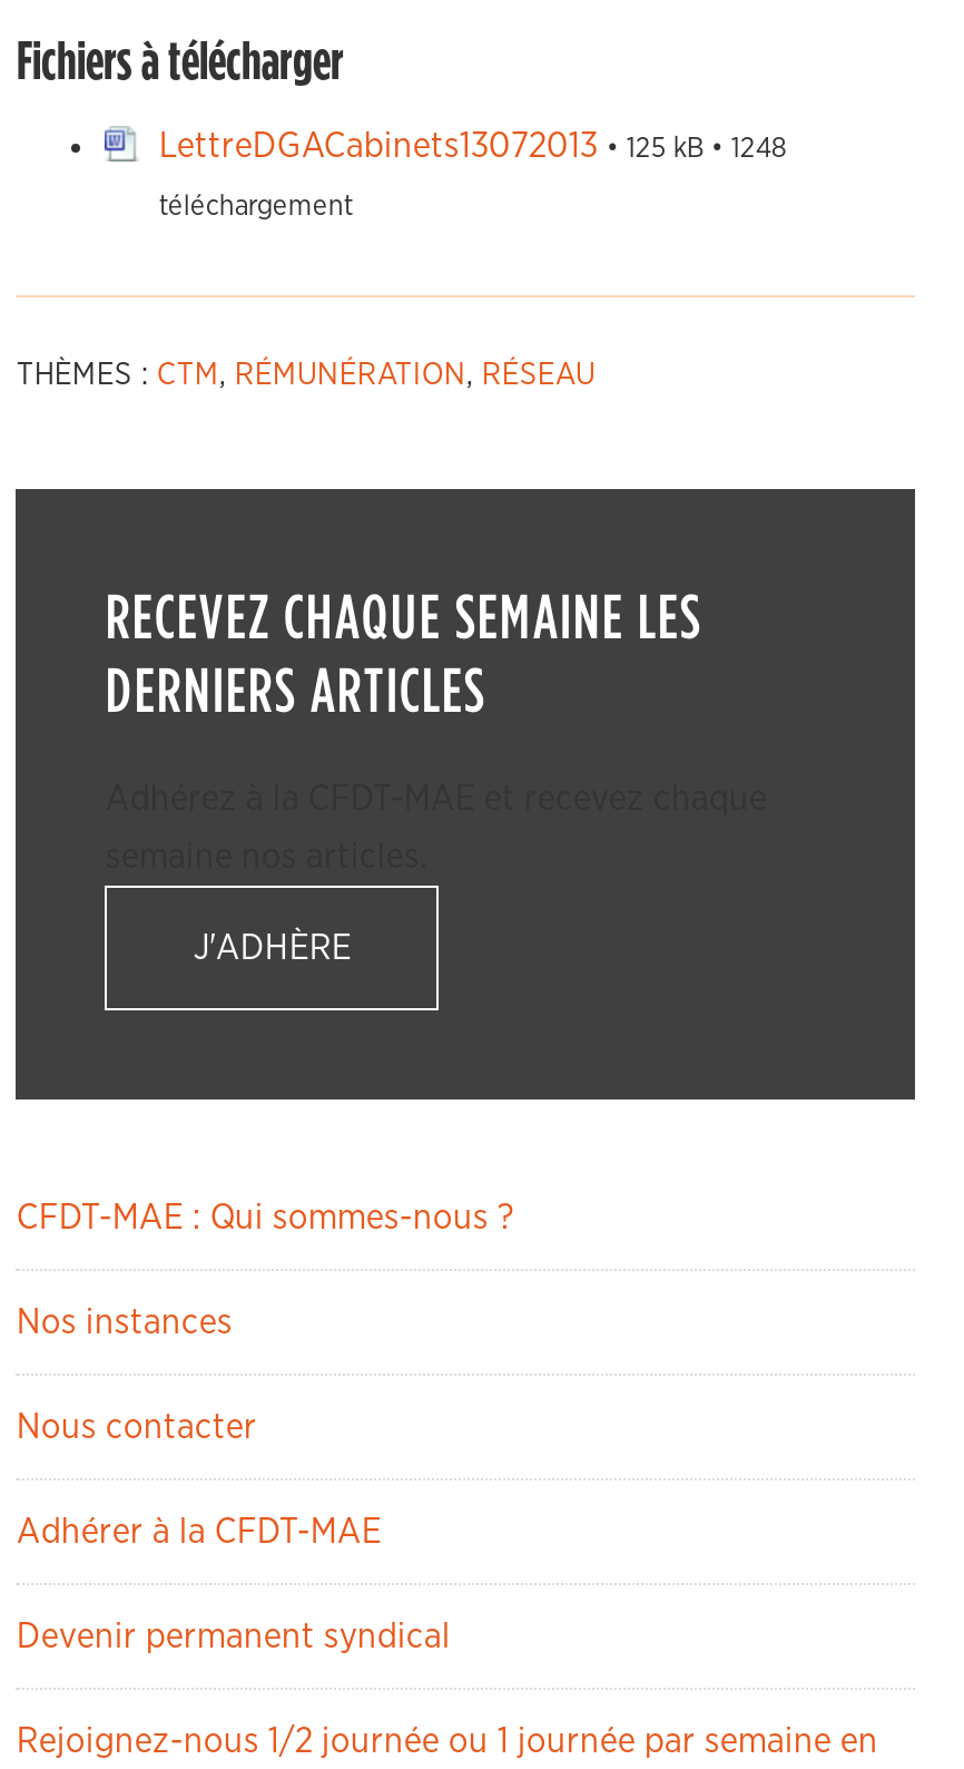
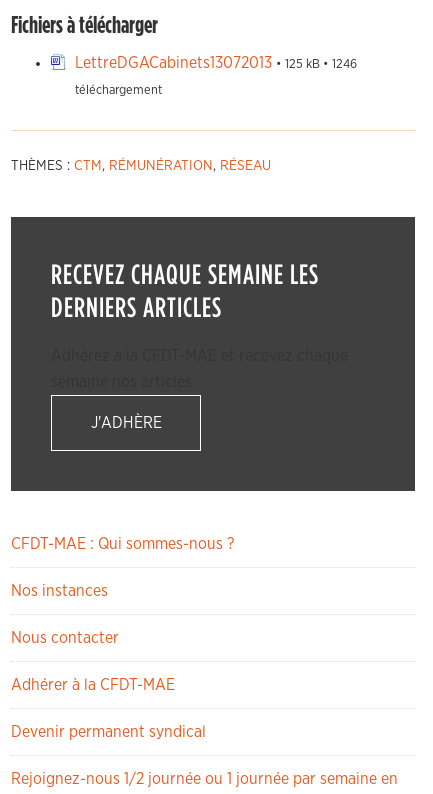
- LettreDGACabinets13072013 • 125 kB • 1248
+ LettreDGACabinets13072013 • 125 kB • 1246
